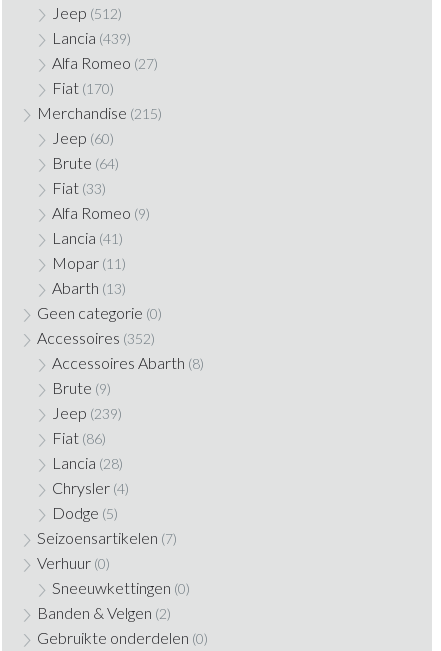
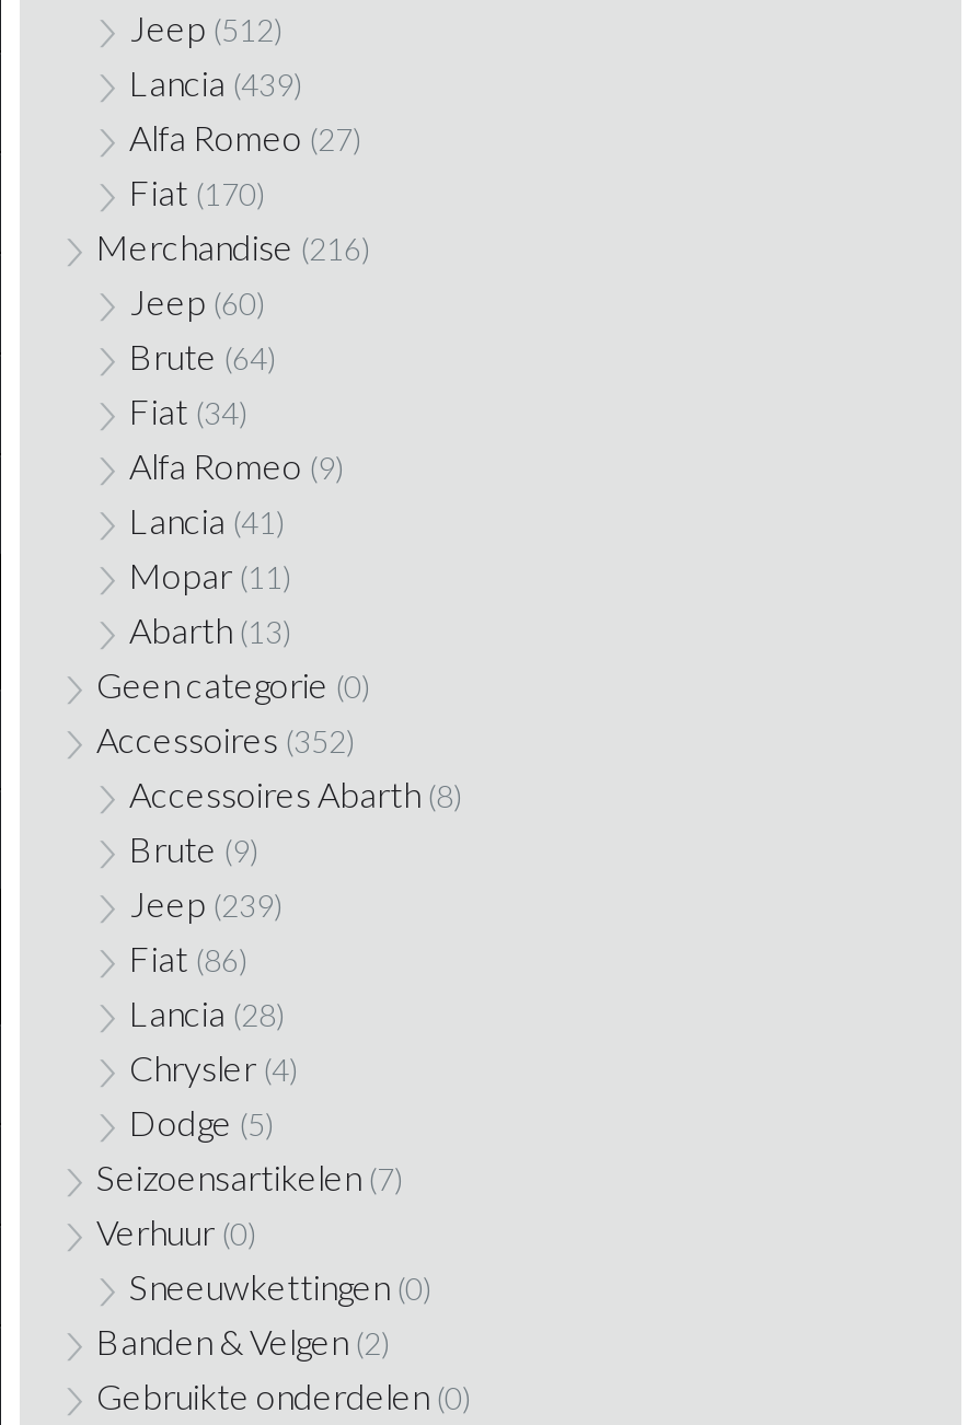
- Merchandise (215)
+ Merchandise (216)

- Fiat (33)
+ Fiat (34)
